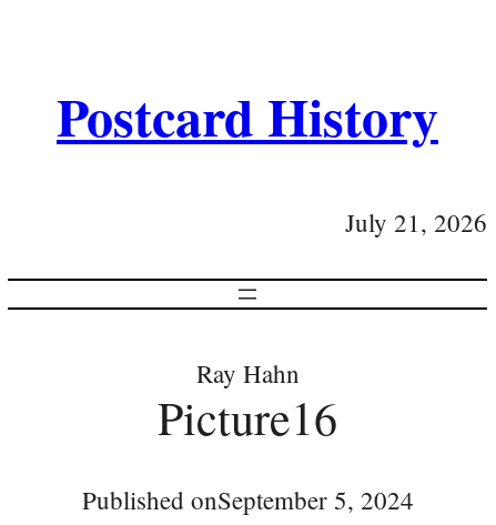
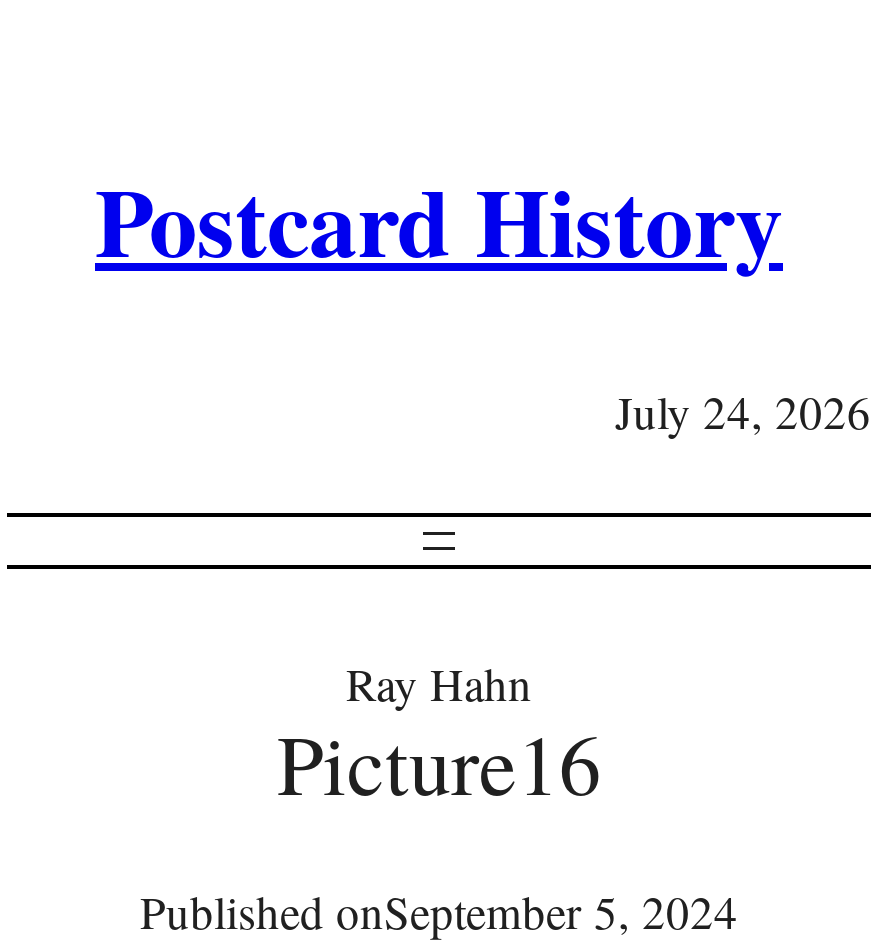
- July 21, 2026
+ July 24, 2026
